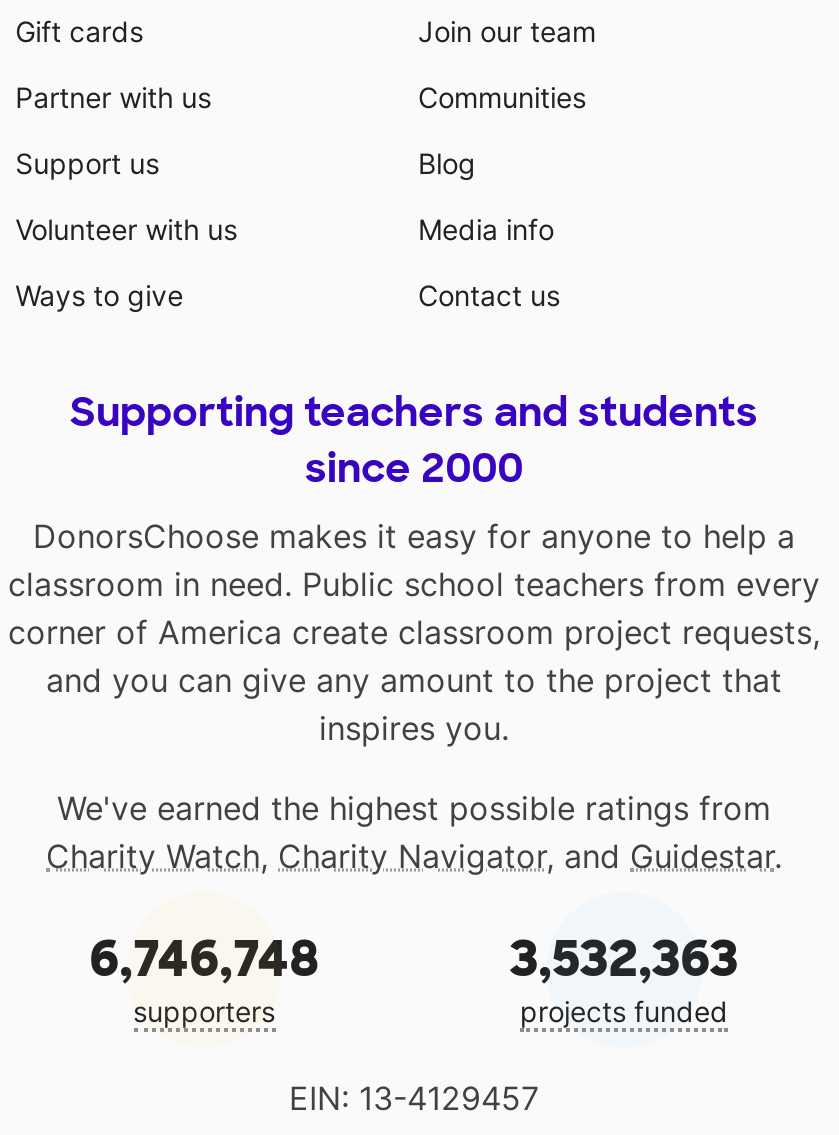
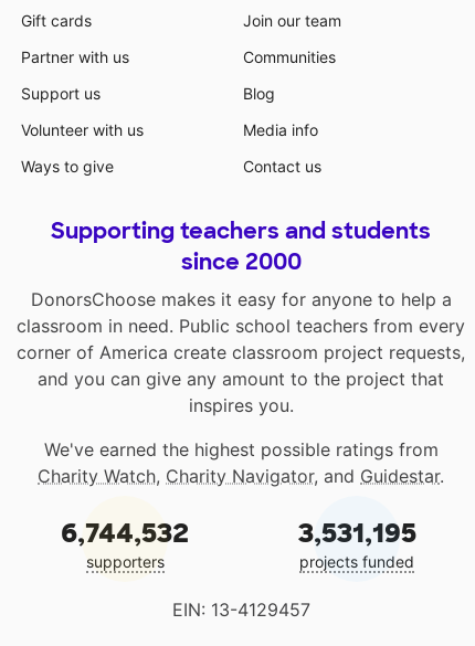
- 6,746,748
+ 6,744,532

- 3,532,363
+ 3,531,195
